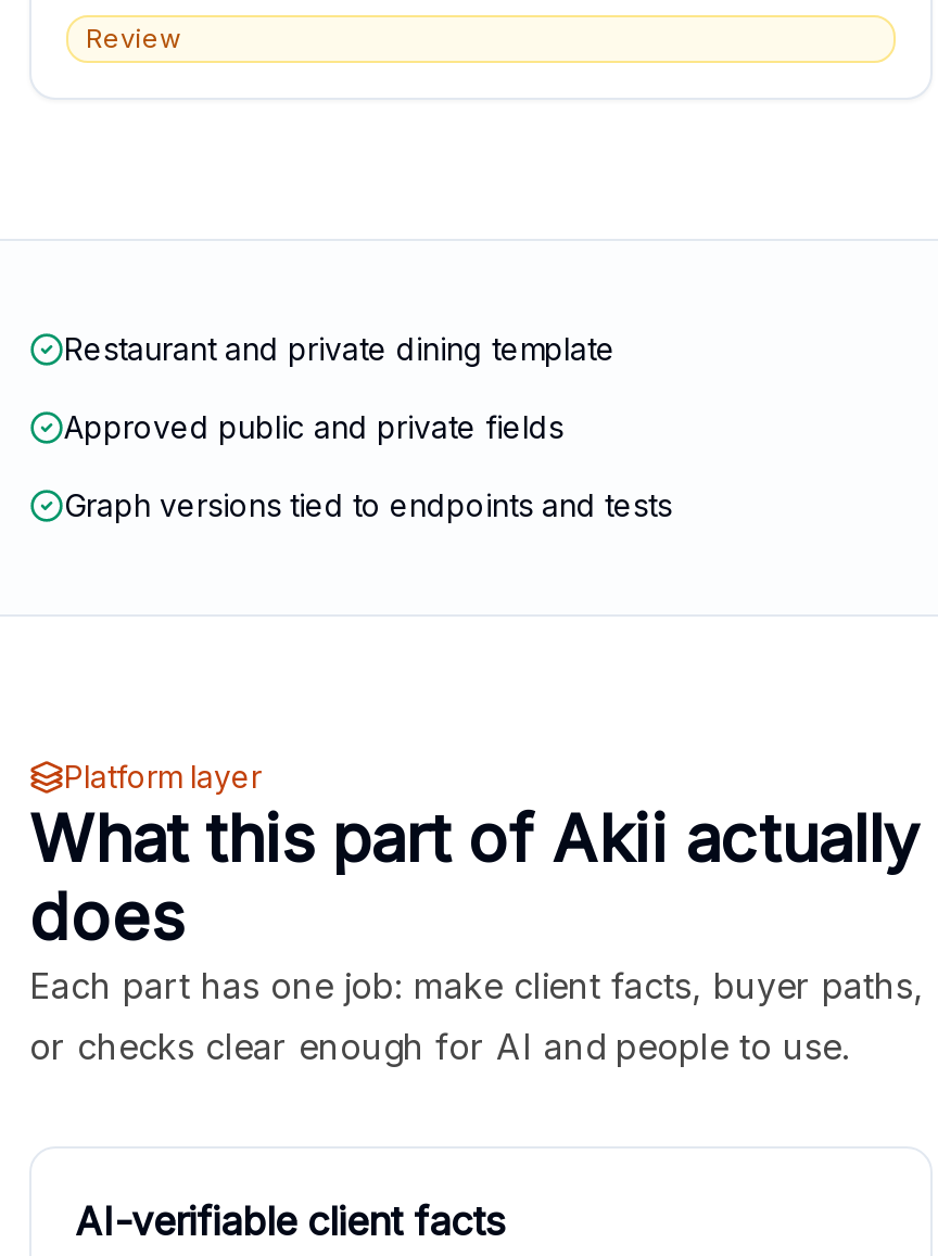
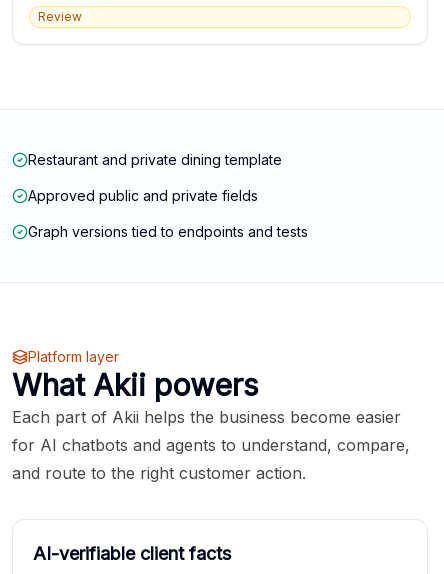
- What this part of Akii actually
- does
- Each part has one job: make client facts, buyer paths,
- or checks clear enough for AI and people to use.
+ What Akii powers
+ Each part of Akii helps the business become easier
+ for AI chatbots and agents to understand, compare,
+ and route to the right customer action.
